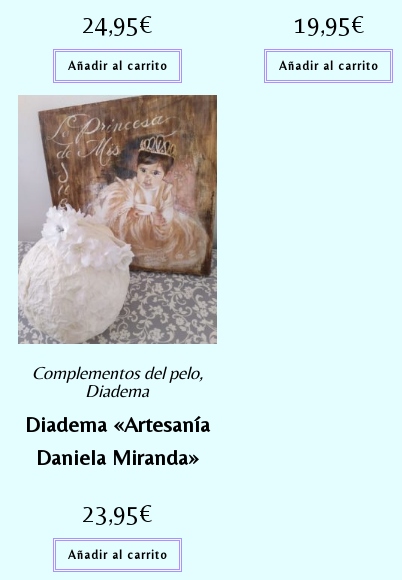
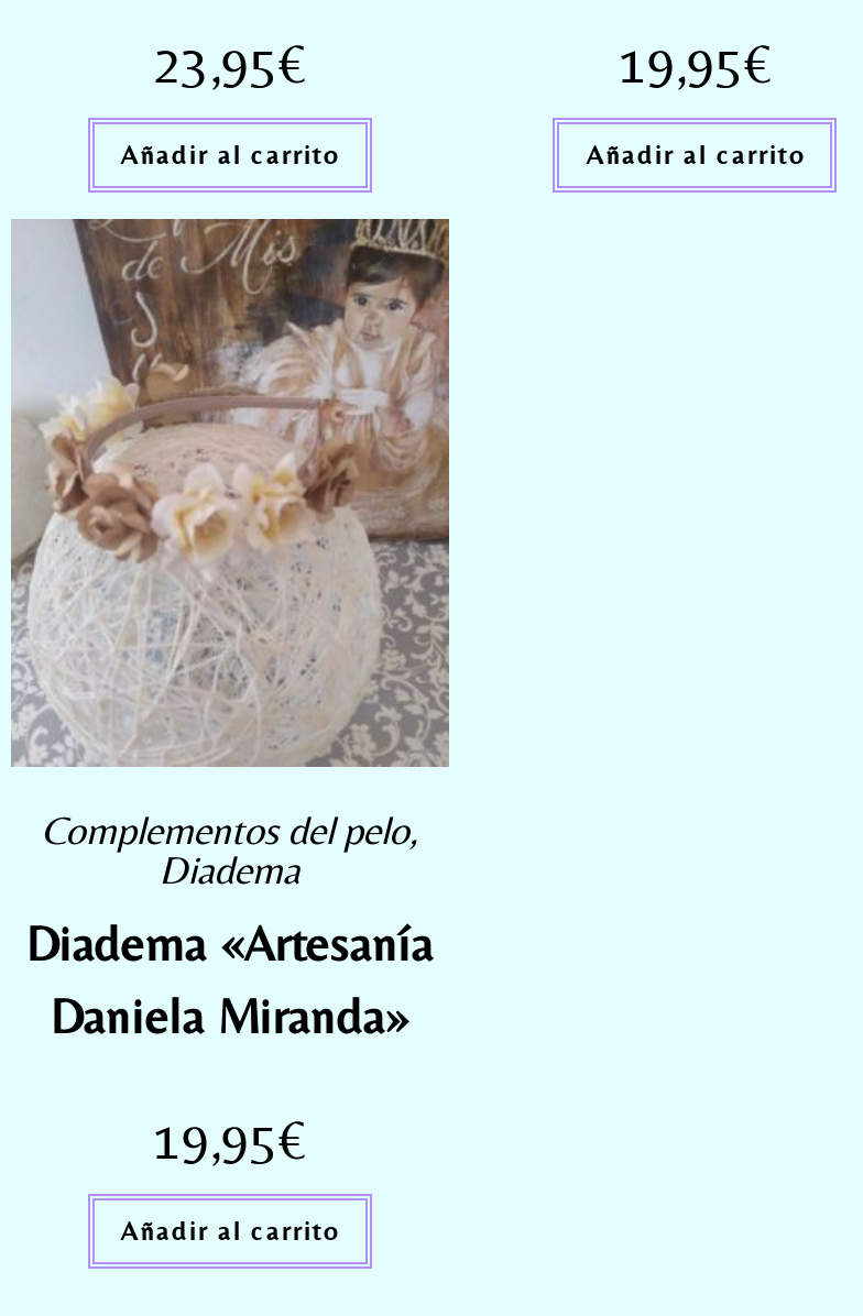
- 24,95€
+ 23,95€

- [image]
+ [image]

- 23,95€
+ 19,95€
